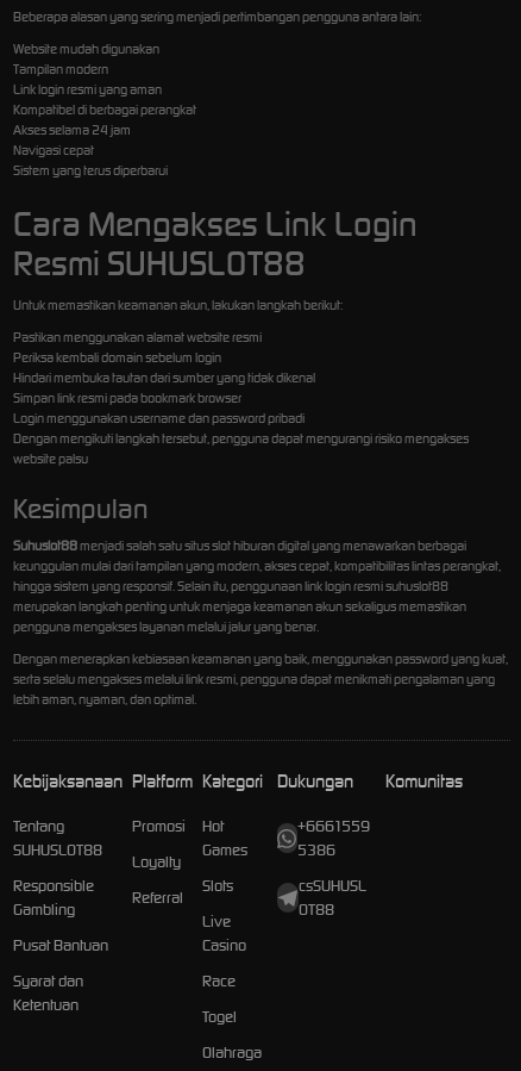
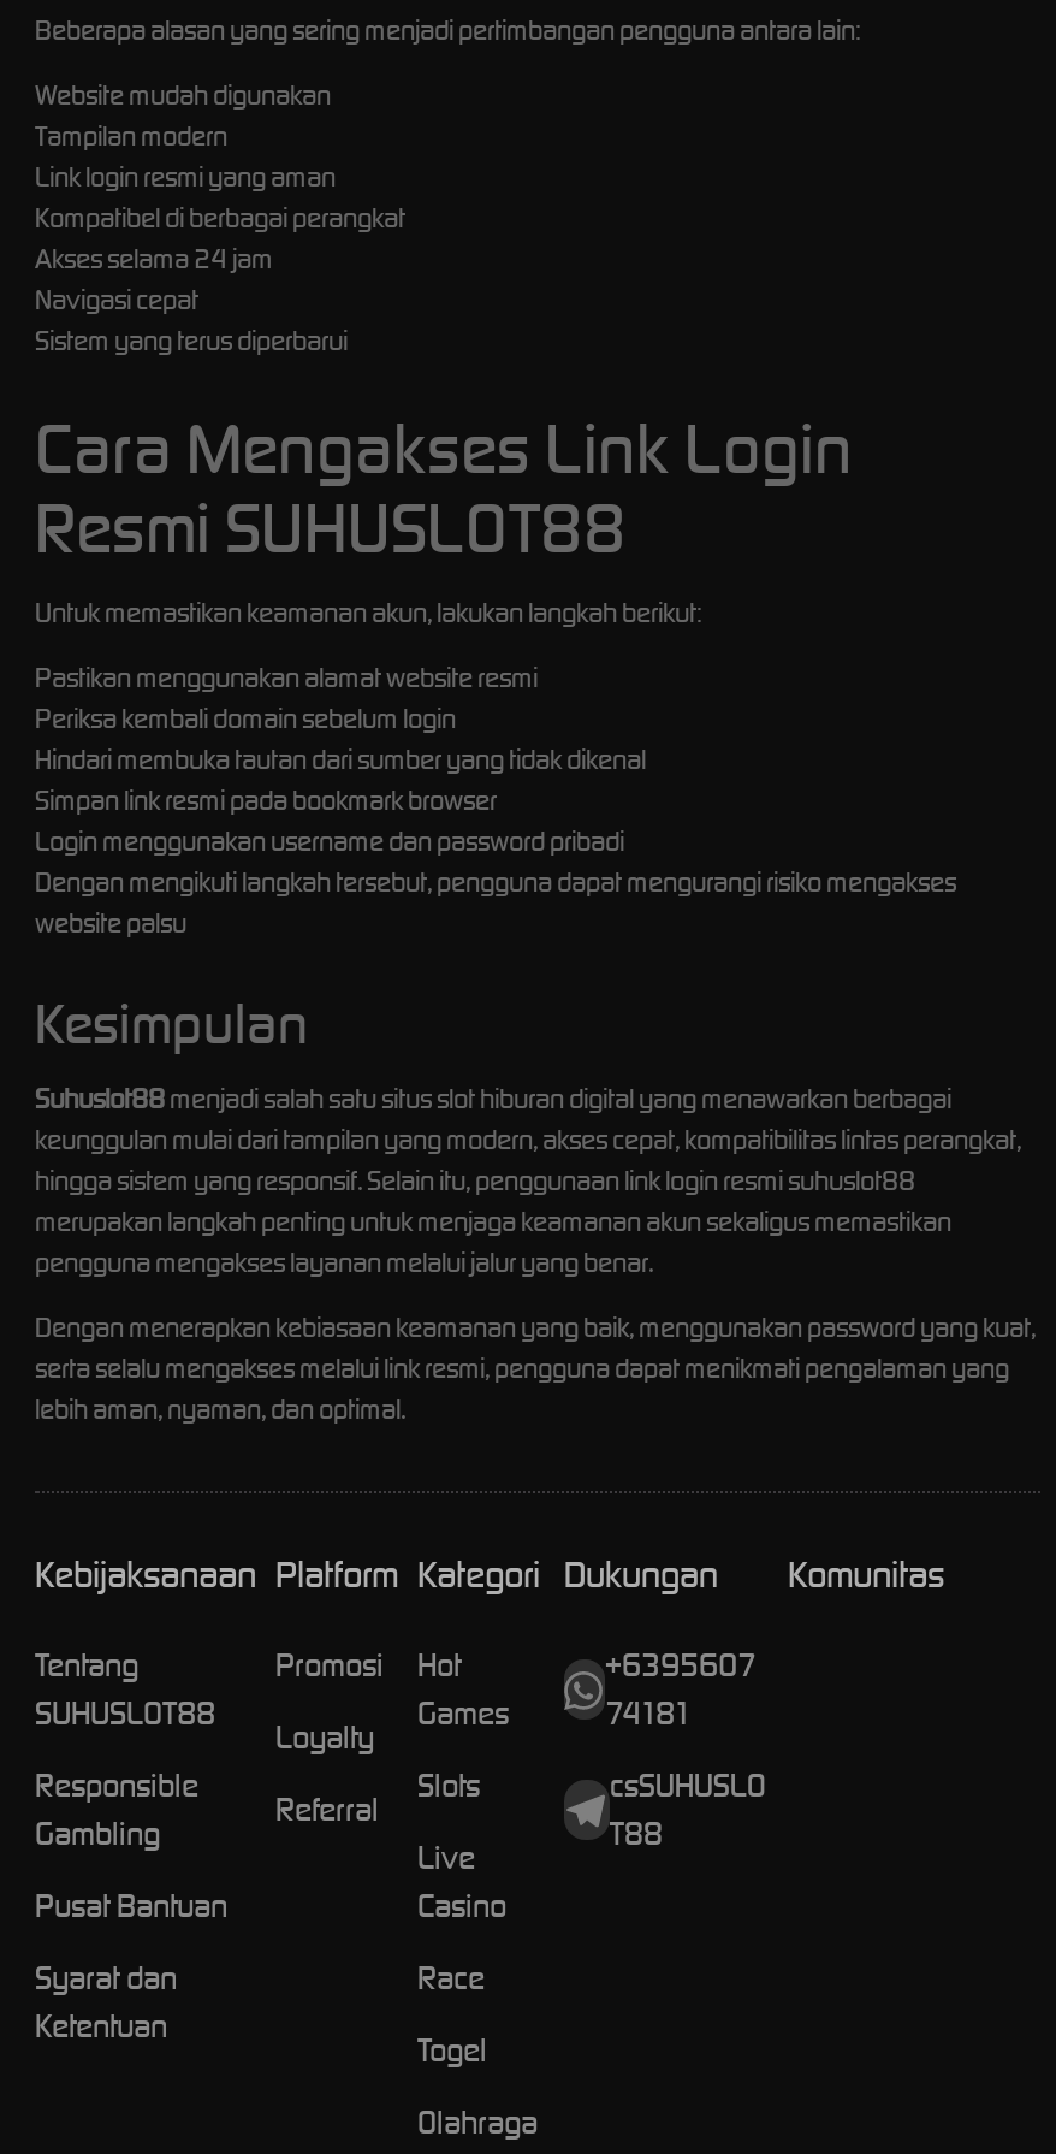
- +6661559
- 5386
+ +6395607
+ 74181
